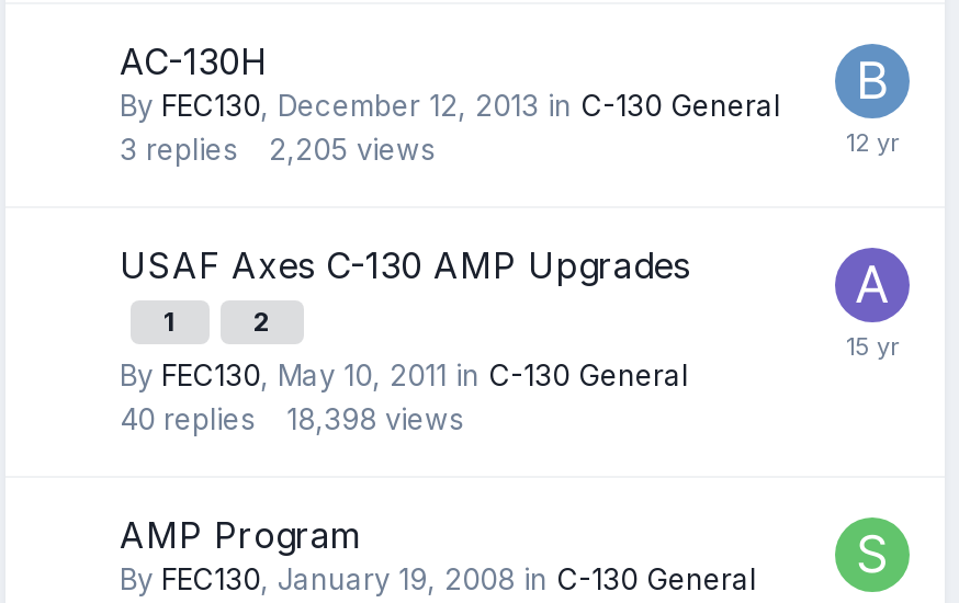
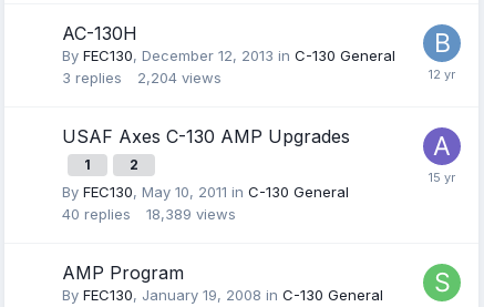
- 3 replies 2,205 views
+ 3 replies 2,204 views

- 40 replies 18,398 views
+ 40 replies 18,389 views
